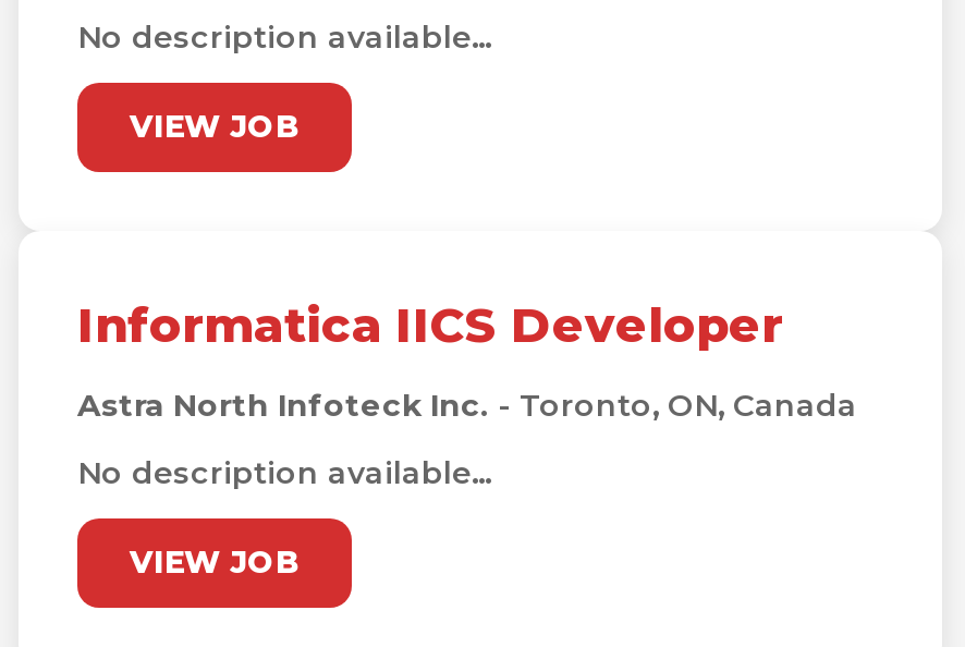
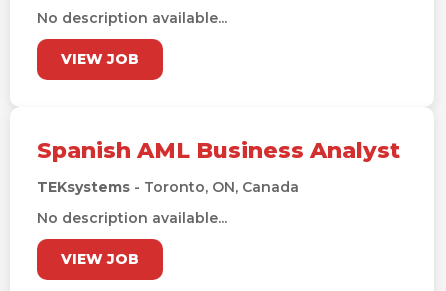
- Informatica IICS Developer
+ Spanish AML Business Analyst

- Astra North Infoteck Inc. - Toronto, ON, Canada
+ TEKsystems - Toronto, ON, Canada
